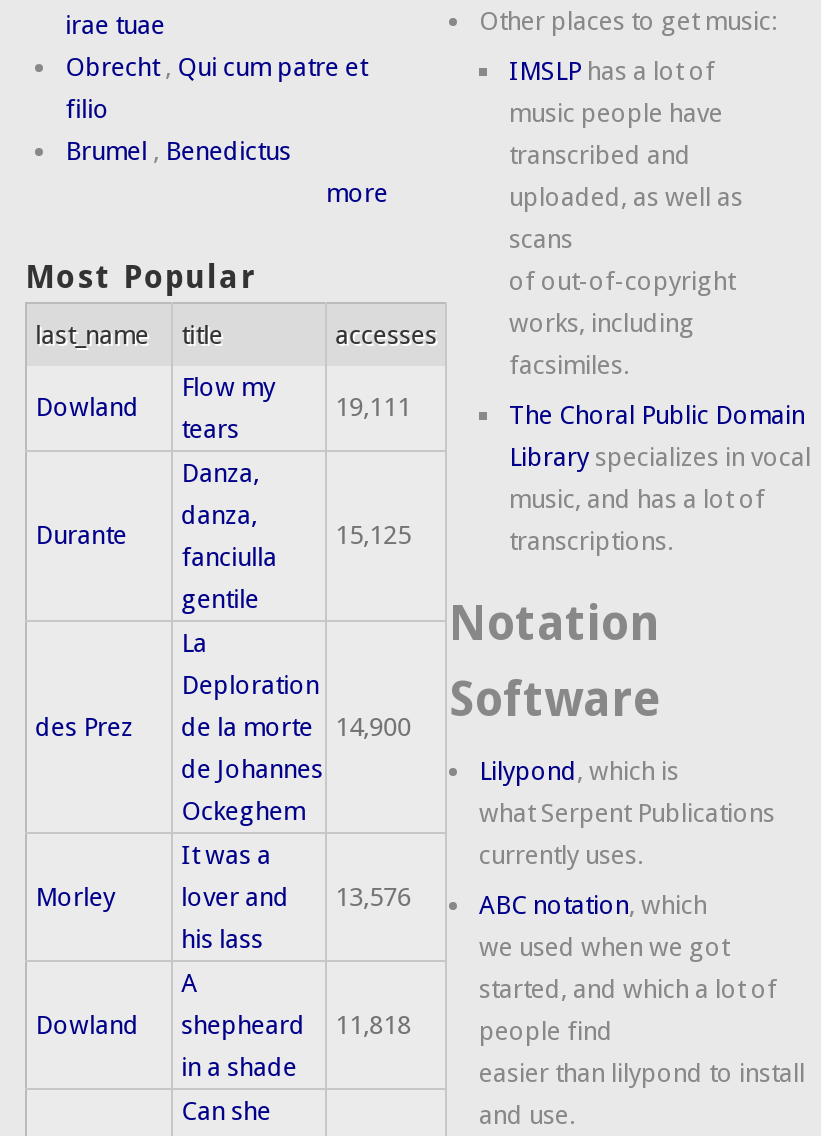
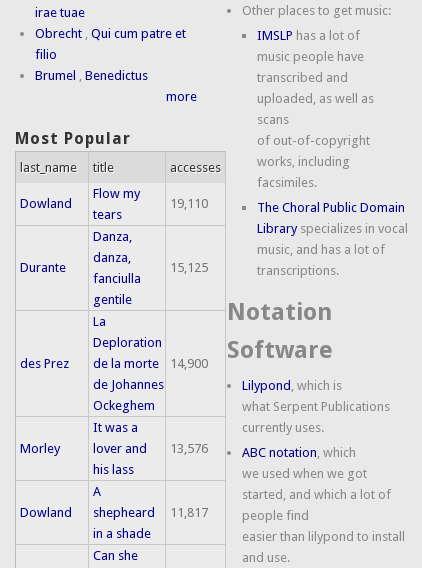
- 19,111
+ 19,110

- Dowland shepheard 11,818
+ Dowland shepheard 11,817
